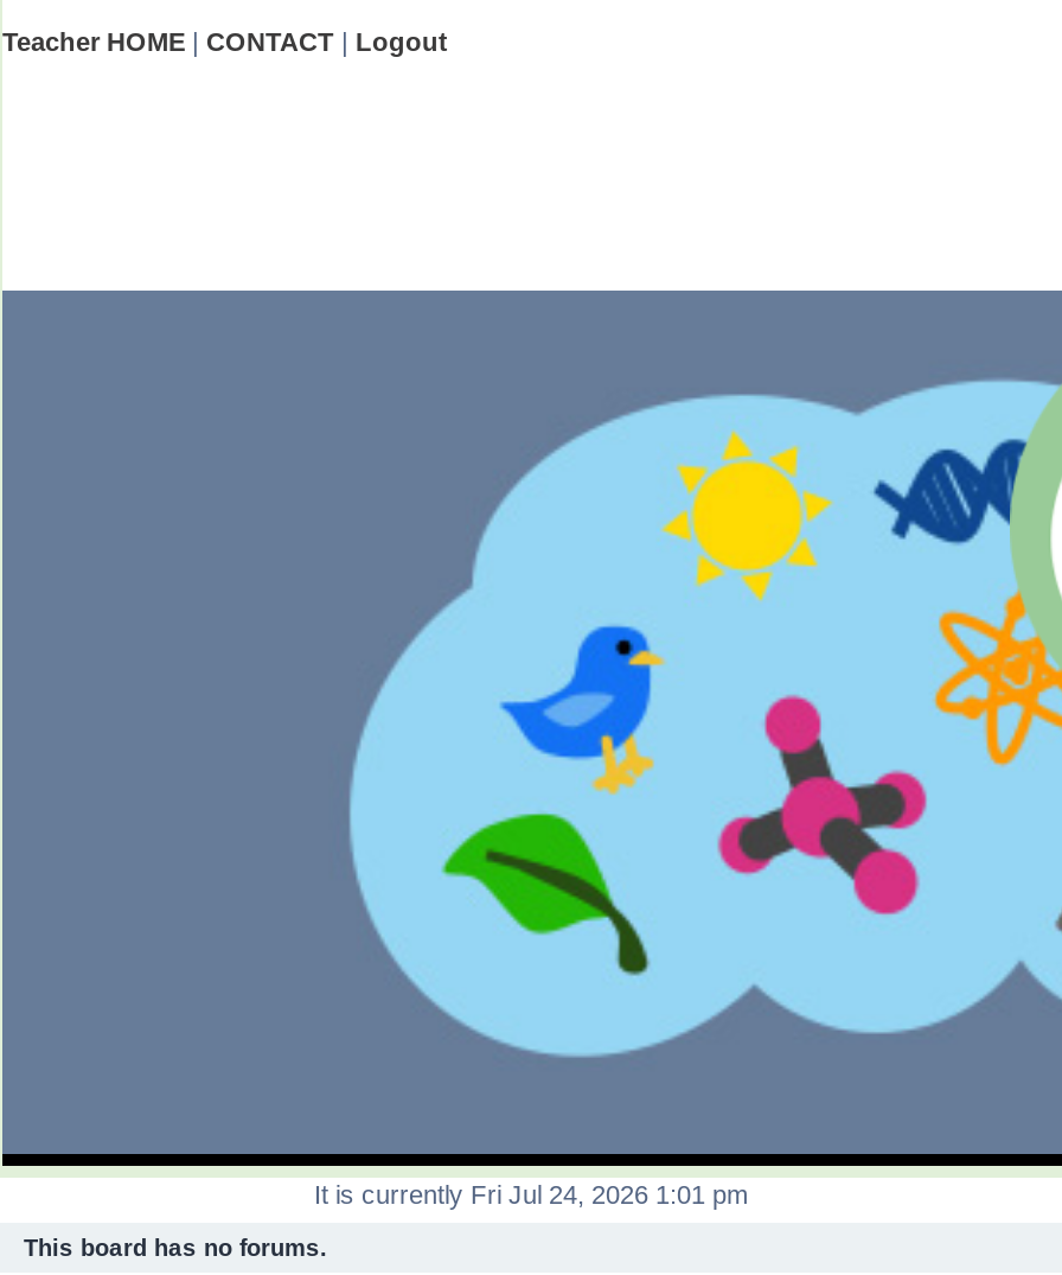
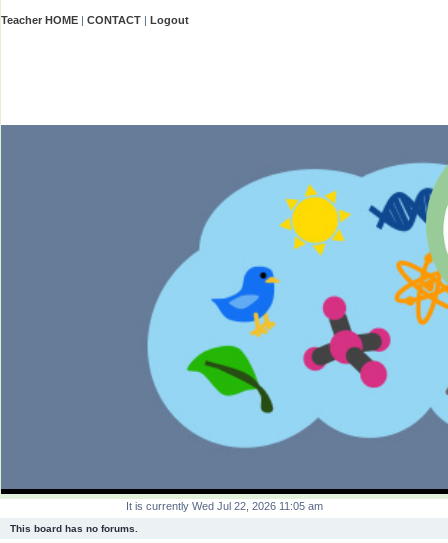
- It is currently Fri Jul 24, 2026 1:01 pm
+ It is currently Wed Jul 22, 2026 11:05 am
